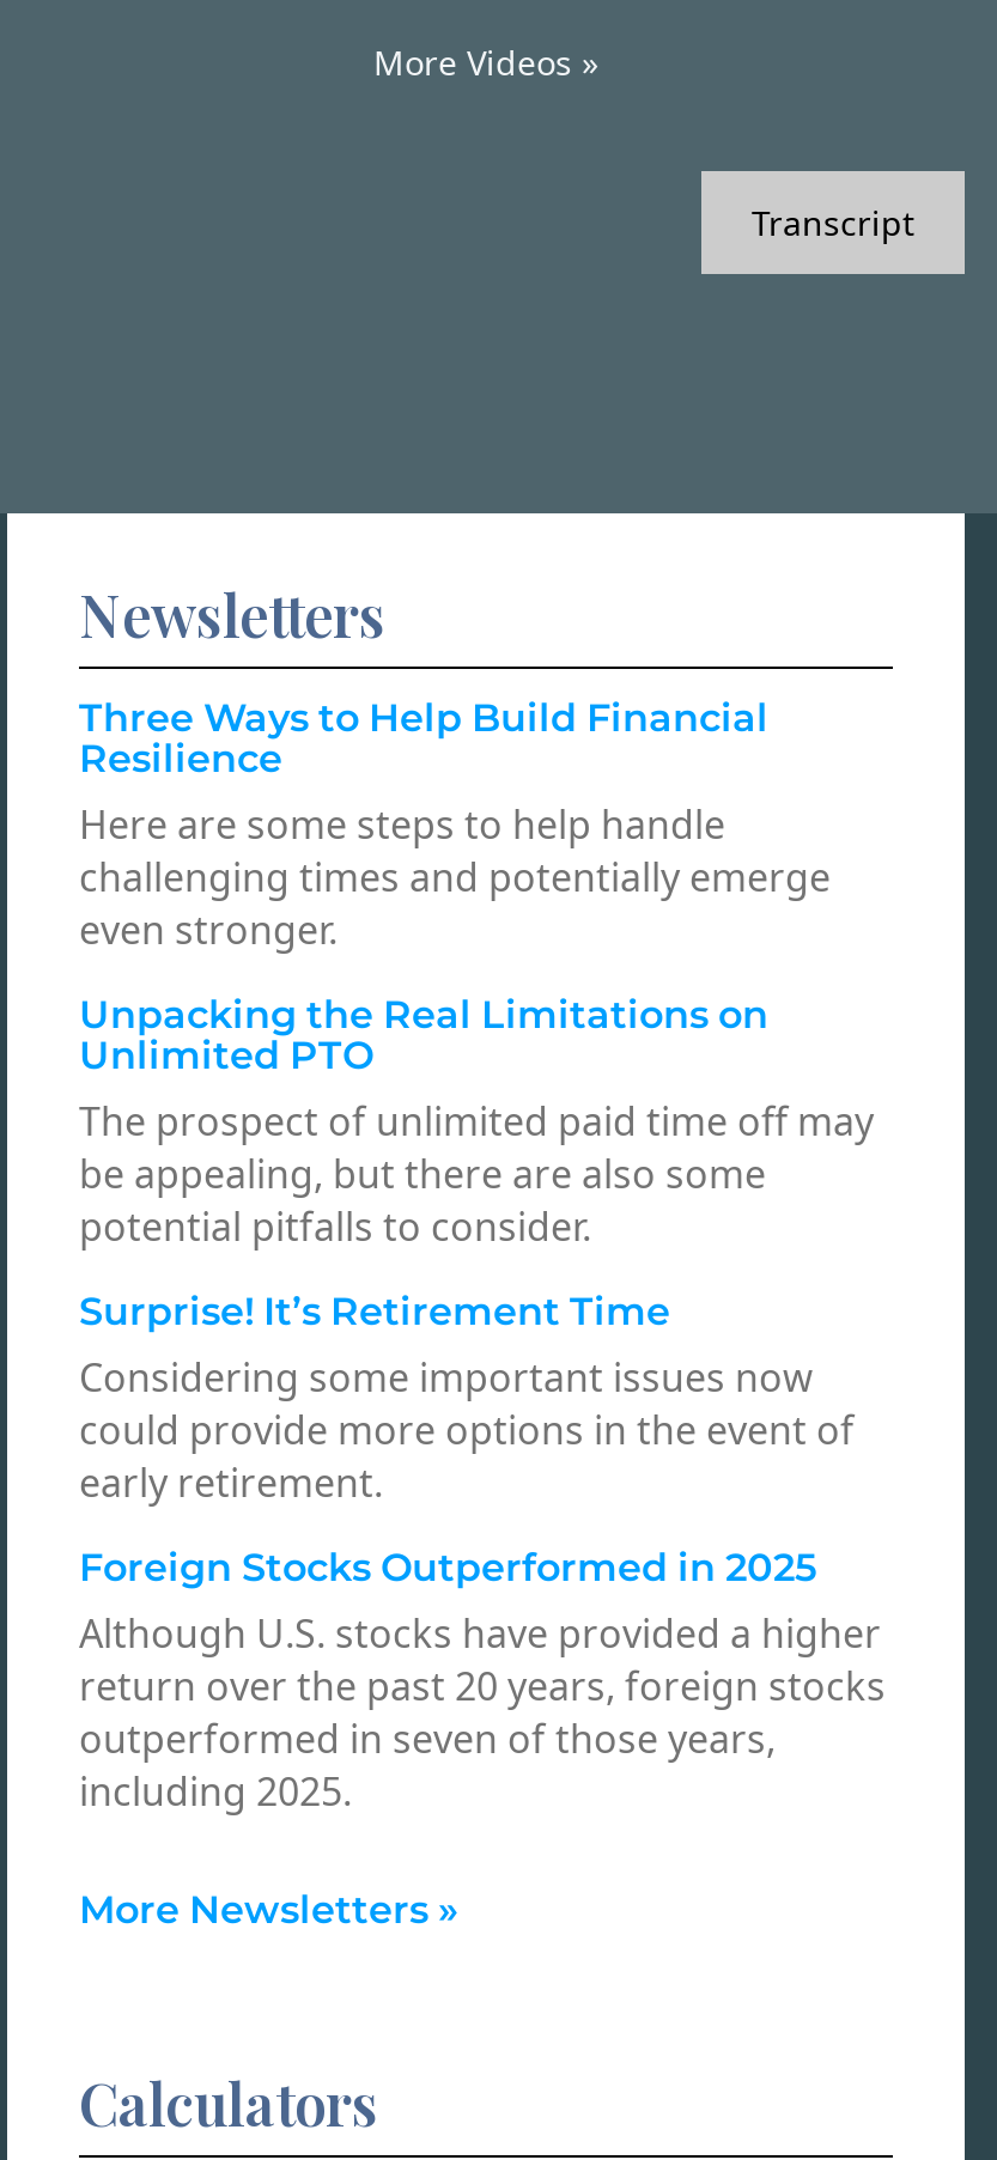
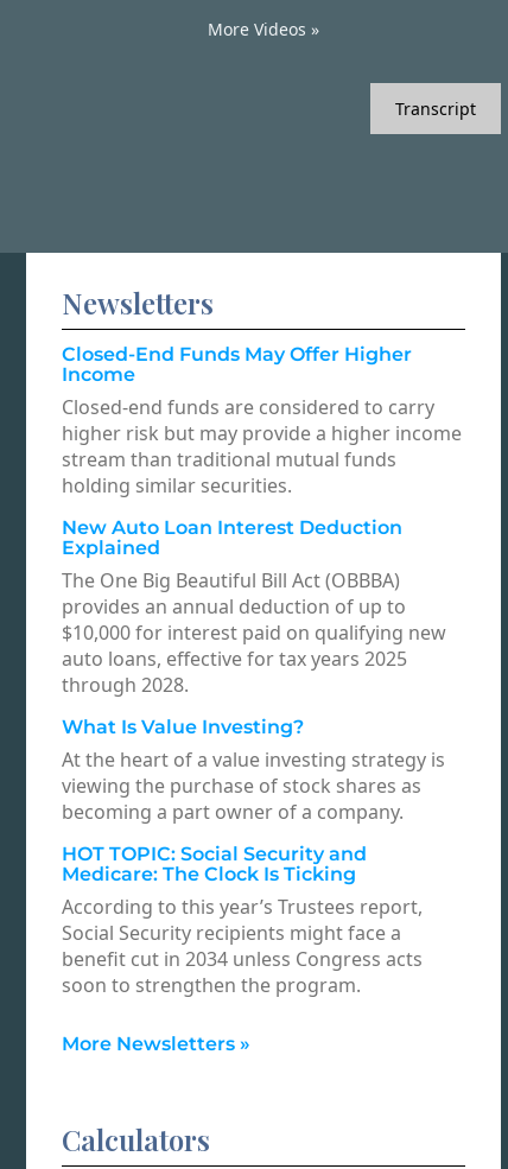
- Three Ways to Help Build Financial
- Resilience
- Here are some steps to help handle
- challenging times and potentially emerge
- even stronger.
+ Closed-End Funds May Offer Higher
+ Income
+ Closed-end funds are considered to carry
+ higher risk but may provide a higher income
+ stream than traditional mutual funds
+ holding similar securities.

- Unpacking the Real Limitations on
- Unlimited PTO
- The prospect of unlimited paid time off may
- be appealing, but there are also some
- potential pitfalls to consider.
+ New Auto Loan Interest Deduction
+ Explained
+ The One Big Beautiful Bill Act (OBBBA)
+ provides an annual deduction of up to
+ $10,000 for interest paid on qualifying new
+ auto loans, effective for tax years 2025
+ through 2028.

- Surprise! It’s Retirement Time
- Considering some important issues now
- could provide more options in the event of
- early retirement.
+ What Is Value Investing?
+ At the heart of a value investing strategy is
+ viewing the purchase of stock shares as
+ becoming a part owner of a company.

- Foreign Stocks Outperformed in 2025
- Although U.S. stocks have provided a higher
- return over the past 20 years, foreign stocks
- outperformed in seven of those years,
- including 2025.
+ HOT TOPIC: Social Security and
+ Medicare: The Clock Is Ticking
+ According to this year’s Trustees report,
+ Social Security recipients might face a
+ benefit cut in 2034 unless Congress acts
+ soon to strengthen the program.
